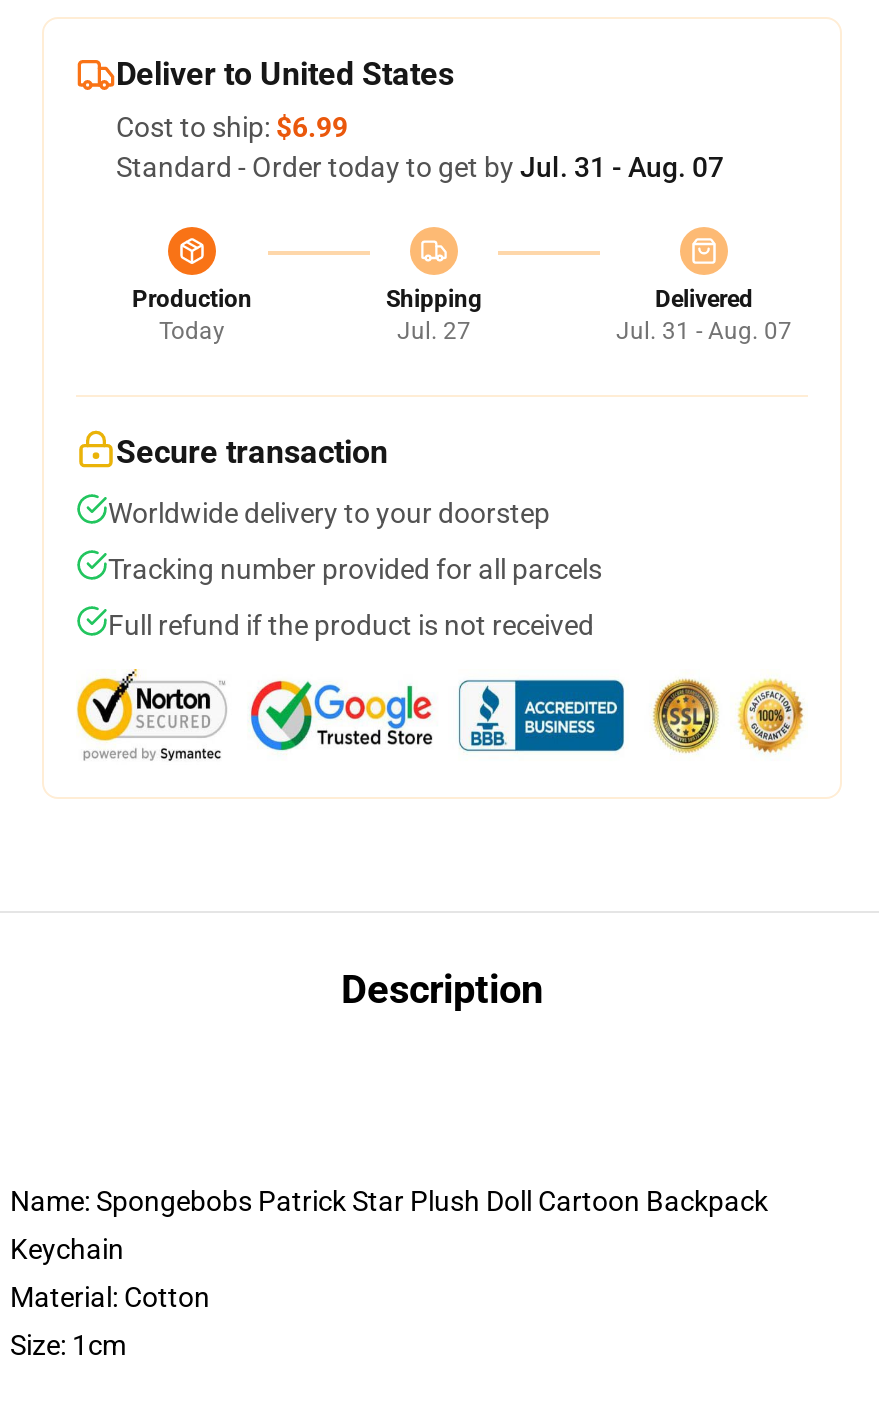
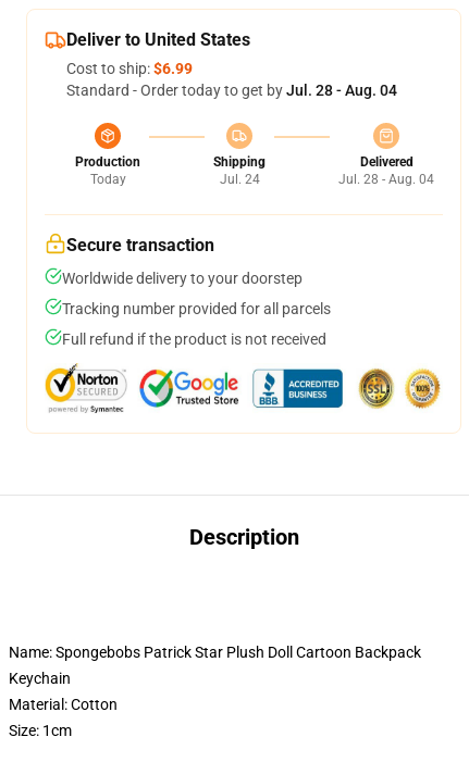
- Standard - Order today to get by Jul. 31 - Aug. 07
+ Standard - Order today to get by Jul. 28 - Aug. 04

- Jul. 27
+ Jul. 24

- Jul. 31 - Aug. 07
+ Jul. 28 - Aug. 04
